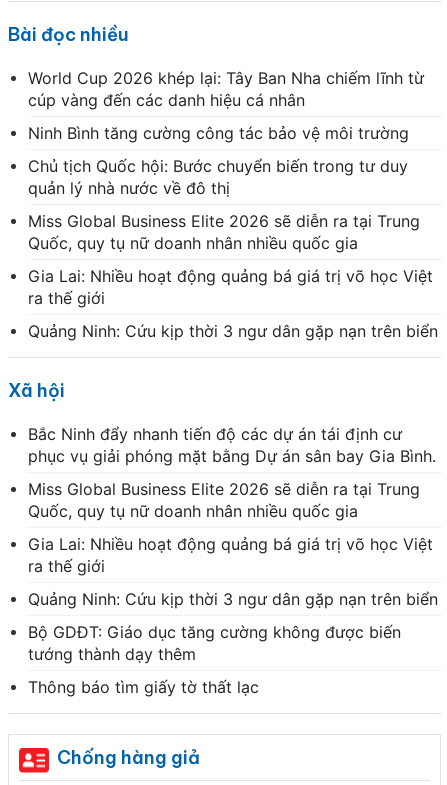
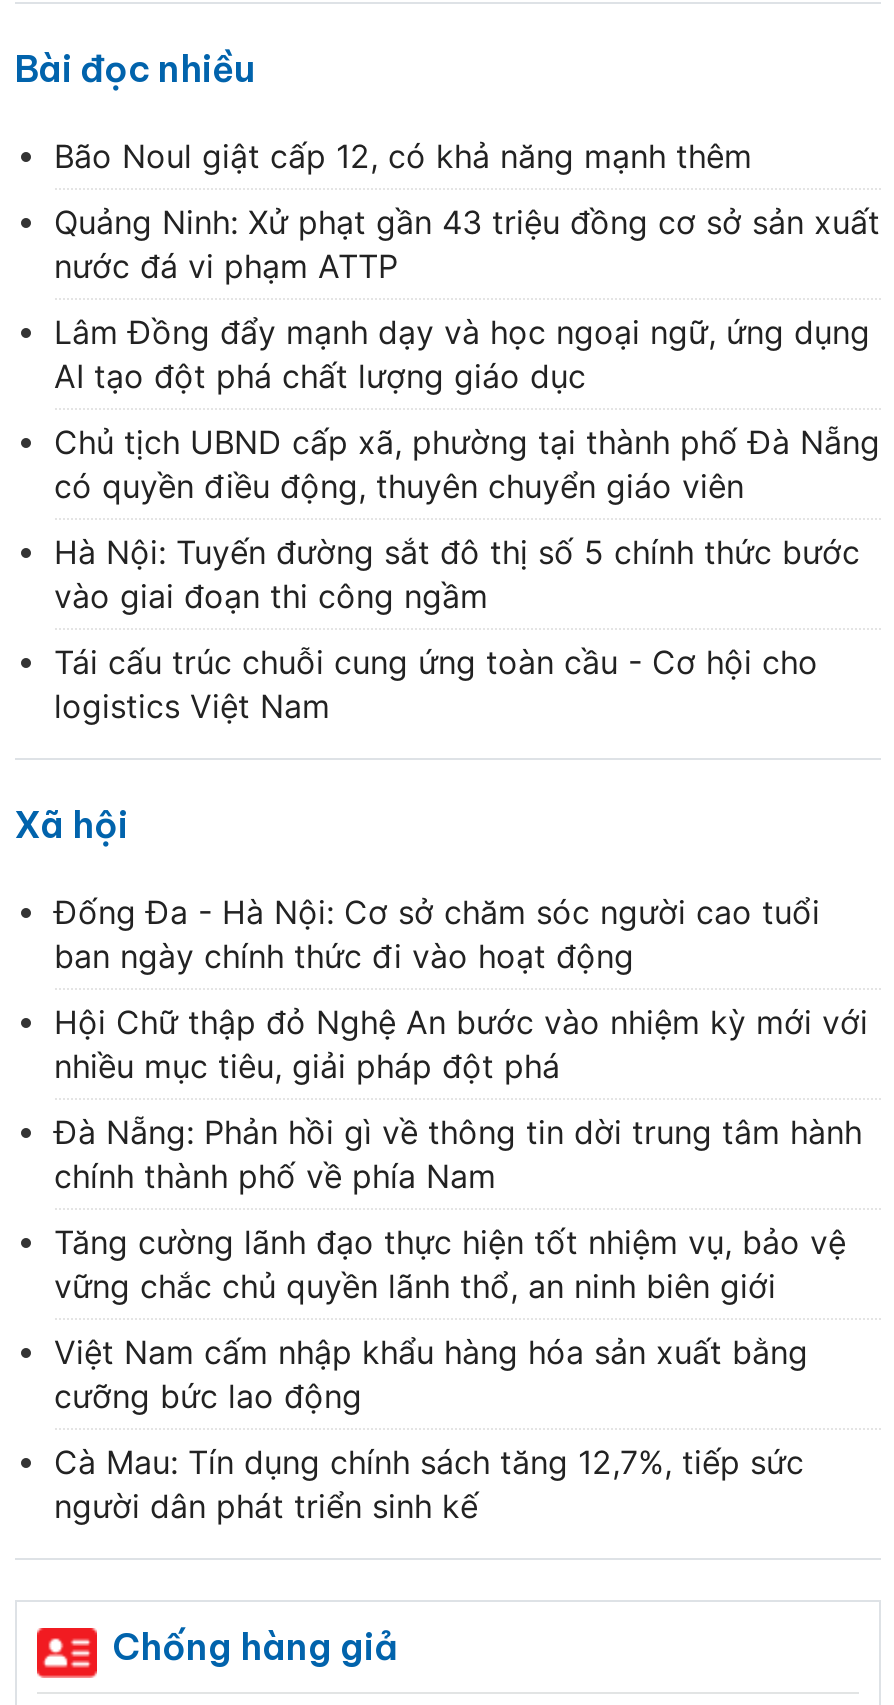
- World Cup 2026 khép lại: Tây Ban Nha chiếm lĩnh từ
- cúp vàng đến các danh hiệu cá nhân
+ Bão Noul giật cấp 12, có khả năng mạnh thêm

- Ninh Bình tăng cường công tác bảo vệ môi trường
+ Quảng Ninh: Xử phạt gần 43 triệu đồng cơ sở sản xuất
+ nước đá vi phạm ATTP

- Chủ tịch Quốc hội: Bước chuyển biến trong tư duy
- quản lý nhà nước về đô thị
+ Lâm Đồng đẩy mạnh dạy và học ngoại ngữ, ứng dụng
+ AI tạo đột phá chất lượng giáo dục

- Miss Global Business Elite 2026 sẽ diễn ra tại Trung
- Quốc, quy tụ nữ doanh nhân nhiều quốc gia
+ Chủ tịch UBND cấp xã, phường tại thành phố Đà Nẵng
+ có quyền điều động, thuyên chuyển giáo viên

- Gia Lai: Nhiều hoạt động quảng bá giá trị võ học Việt
- ra thế giới
+ Hà Nội: Tuyến đường sắt đô thị số 5 chính thức bước
+ vào giai đoạn thi công ngầm

- Quảng Ninh: Cứu kịp thời 3 ngư dân gặp nạn trên biển
+ Tái cấu trúc chuỗi cung ứng toàn cầu - Cơ hội cho
+ logistics Việt Nam

- Bắc Ninh đẩy nhanh tiến độ các dự án tái định cư
- phục vụ giải phóng mặt bằng Dự án sân bay Gia Bình.
+ Đống Đa - Hà Nội: Cơ sở chăm sóc người cao tuổi
+ ban ngày chính thức đi vào hoạt động

- Miss Global Business Elite 2026 sẽ diễn ra tại Trung
- Quốc, quy tụ nữ doanh nhân nhiều quốc gia
+ Hội Chữ thập đỏ Nghệ An bước vào nhiệm kỳ mới với
+ nhiều mục tiêu, giải pháp đột phá

- Gia Lai: Nhiều hoạt động quảng bá giá trị võ học Việt
- ra thế giới
+ Đà Nẵng: Phản hồi gì về thông tin dời trung tâm hành
+ chính thành phố về phía Nam

- Quảng Ninh: Cứu kịp thời 3 ngư dân gặp nạn trên biển
+ Tăng cường lãnh đạo thực hiện tốt nhiệm vụ, bảo vệ
+ vững chắc chủ quyền lãnh thổ, an ninh biên giới

- Bộ GDĐT: Giáo dục tăng cường không được biến
- tướng thành dạy thêm
+ Việt Nam cấm nhập khẩu hàng hóa sản xuất bằng
+ cưỡng bức lao động

- Thông báo tìm giấy tờ thất lạc
+ Cà Mau: Tín dụng chính sách tăng 12,7%, tiếp sức
+ người dân phát triển sinh kế
